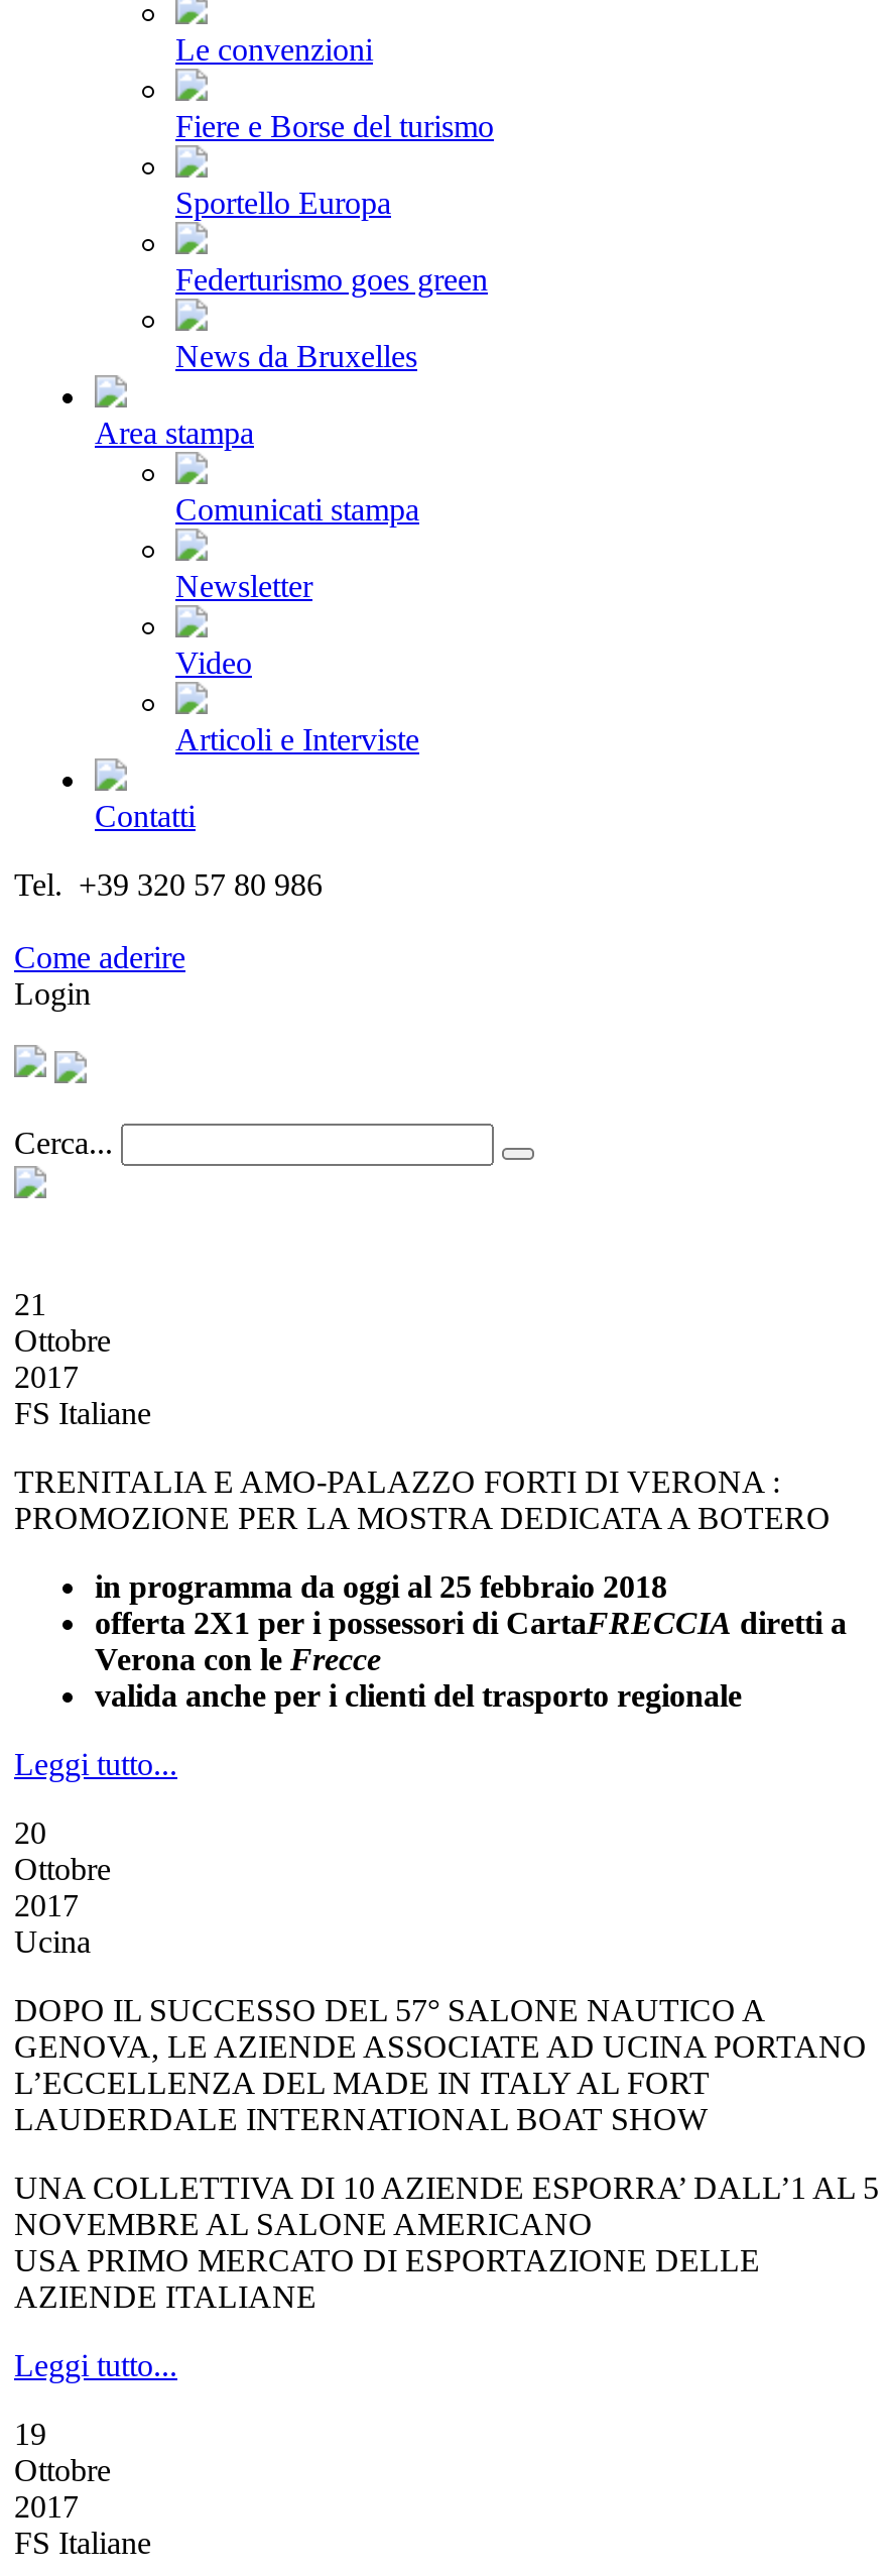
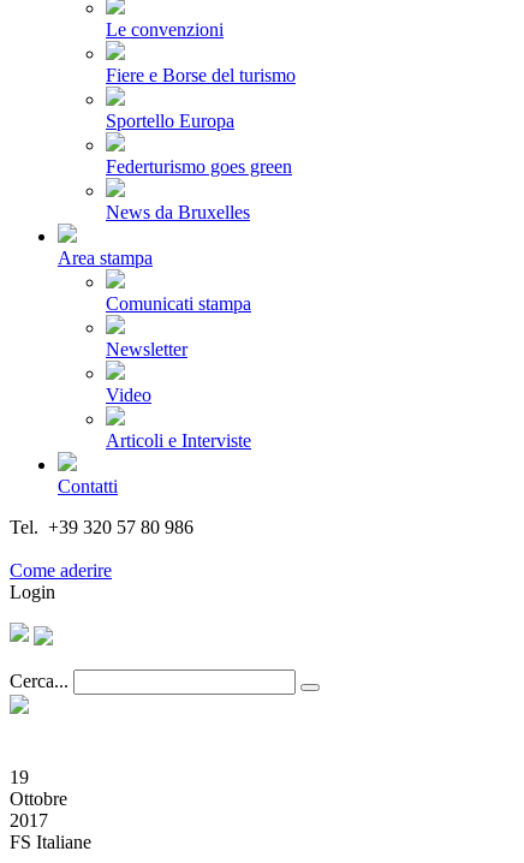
- 21
- Ottobre
- 2017
- FS Italiane
- TRENITALIA E AMO-PALAZZO FORTI DI VERONA :
- PROMOZIONE PER LA MOSTRA DEDICATA A BOTERO
- in programma da oggi al 25 febbraio 2018
- offerta 2X1 per i possessori di CartaFRECCIA diretti a
- Verona con le Frecce
- valida anche per i clienti del trasporto regionale
- Leggi tutto...
- 20
- Ottobre
- 2017
- Ucina
- DOPO IL SUCCESSO DEL 57° SALONE NAUTICO A
- GENOVA, LE AZIENDE ASSOCIATE AD UCINA PORTANO
- L’ECCELLENZA DEL MADE IN ITALY AL FORT
- LAUDERDALE INTERNATIONAL BOAT SHOW
- UNA COLLETTIVA DI 10 AZIENDE ESPORRA’ DALL’1 AL 5
- NOVEMBRE AL SALONE AMERICANO
- USA PRIMO MERCATO DI ESPORTAZIONE DELLE
- AZIENDE ITALIANE
- Leggi tutto...
